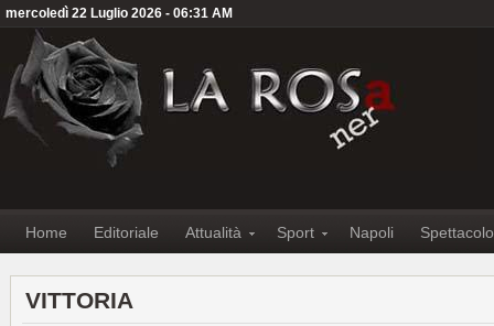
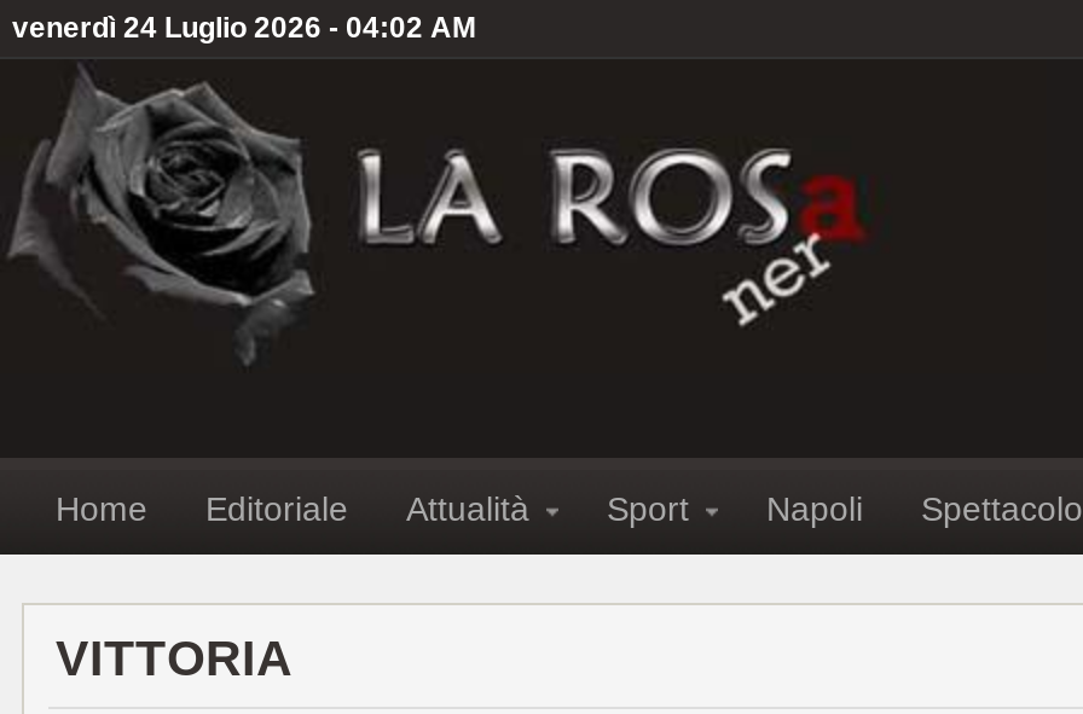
- mercoledì 22 Luglio 2026 - 06:31 AM
+ venerdì 24 Luglio 2026 - 04:02 AM
